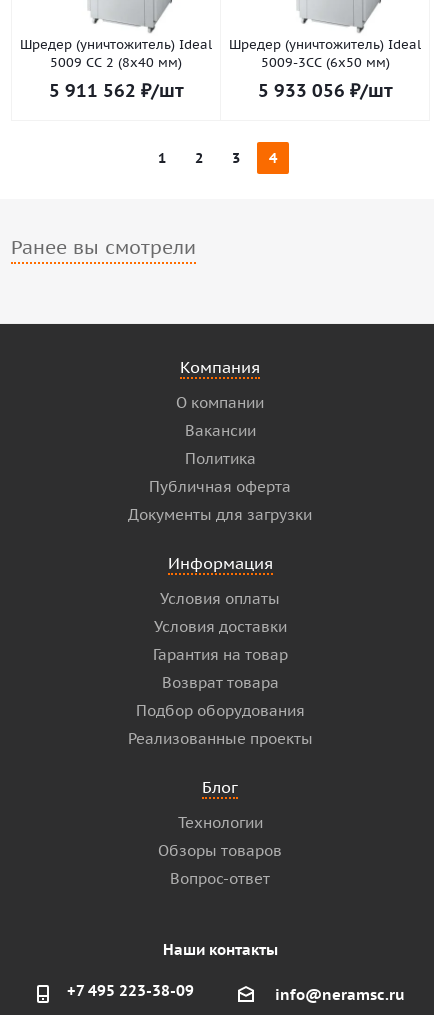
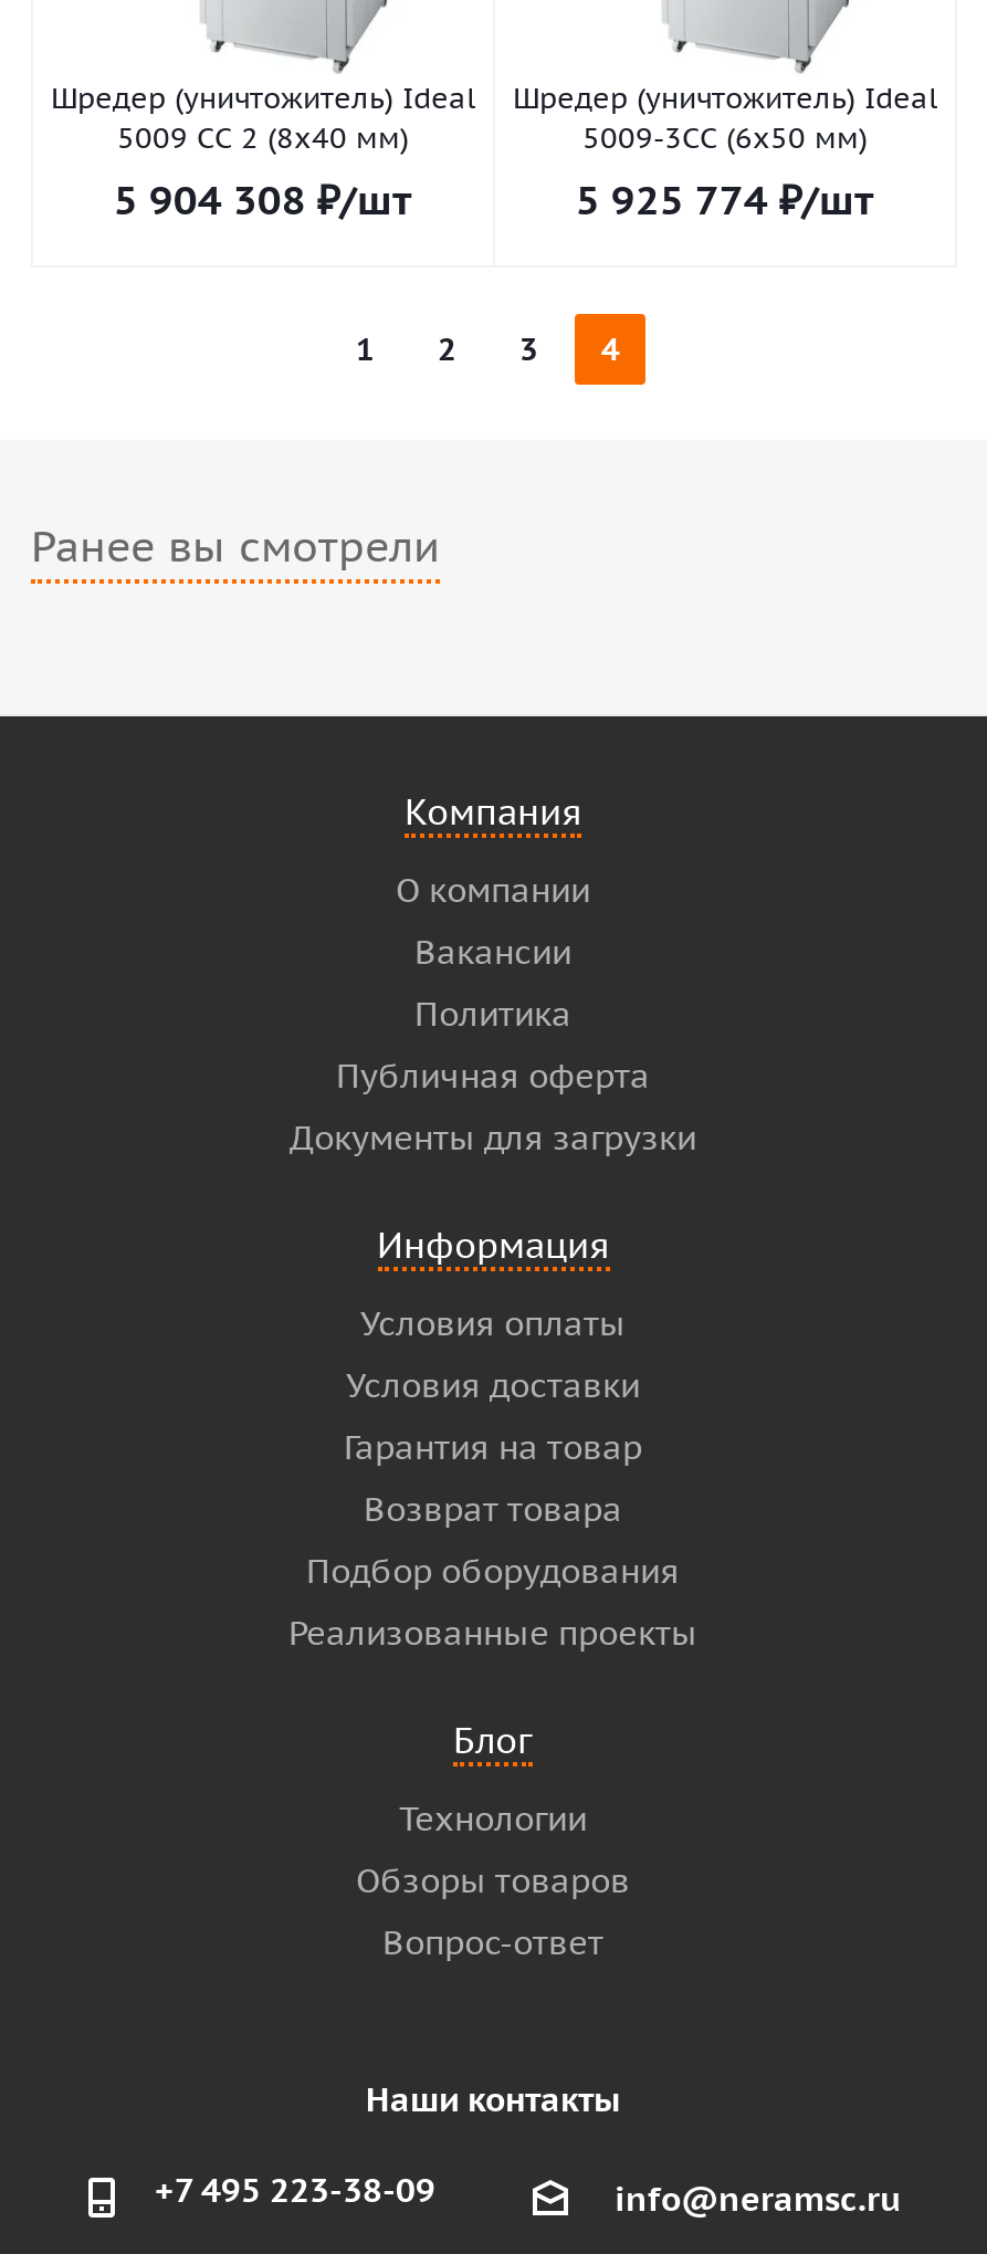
- 5 911 562 ₽/шт
+ 5 904 308 ₽/шт

- 5 933 056 ₽/шт
+ 5 925 774 ₽/шт
